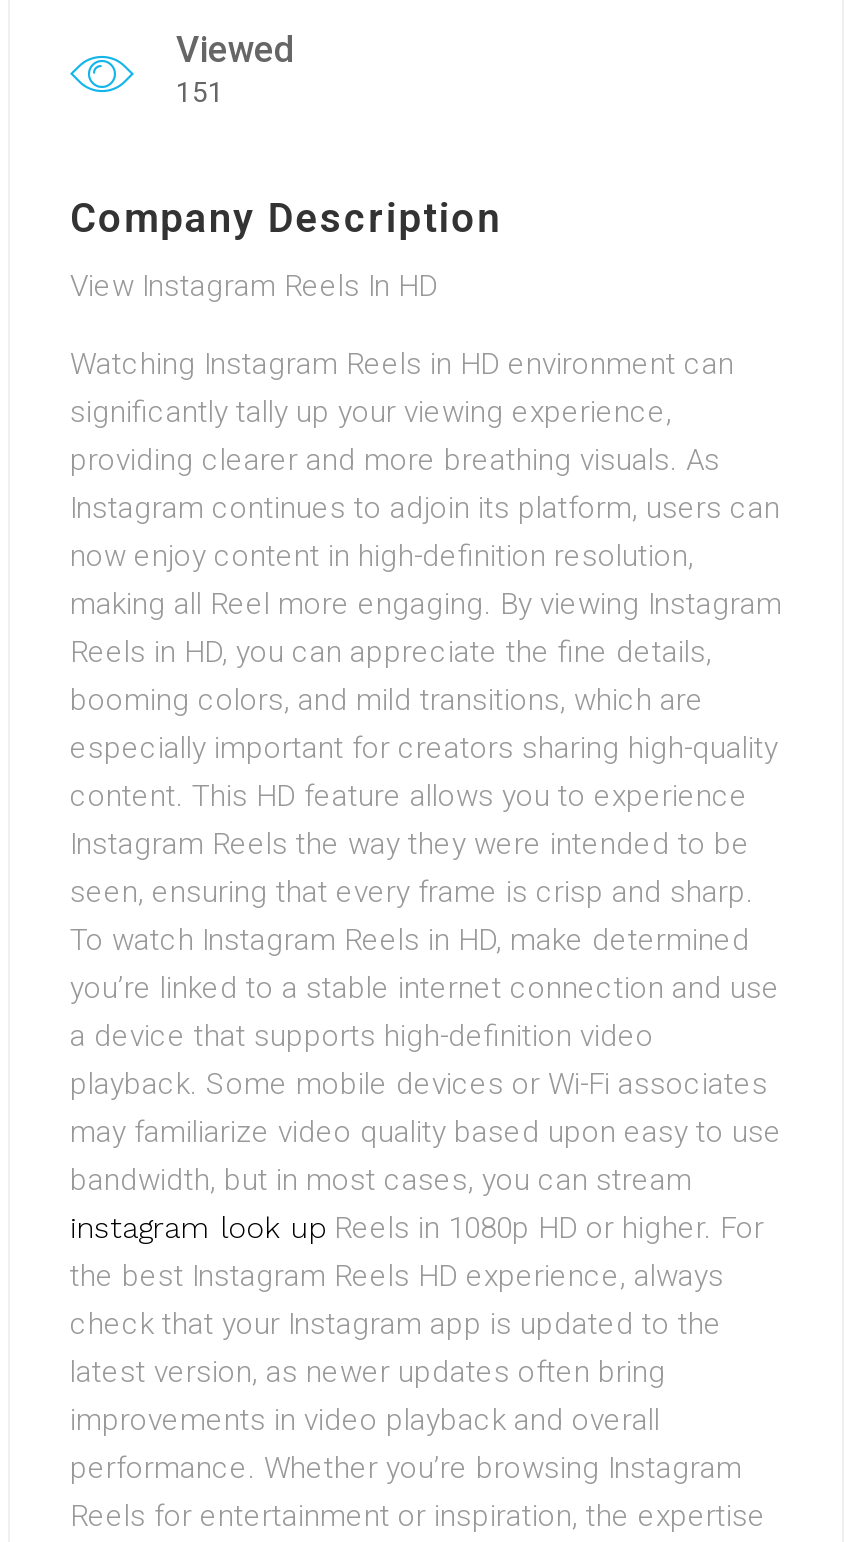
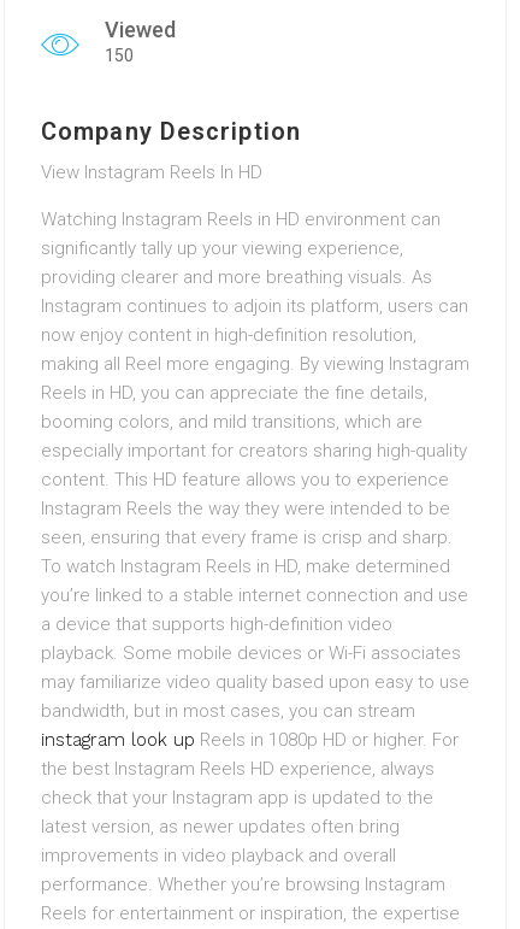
- 151
+ 150
